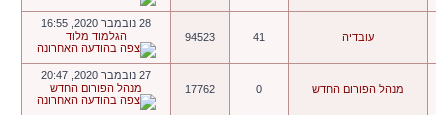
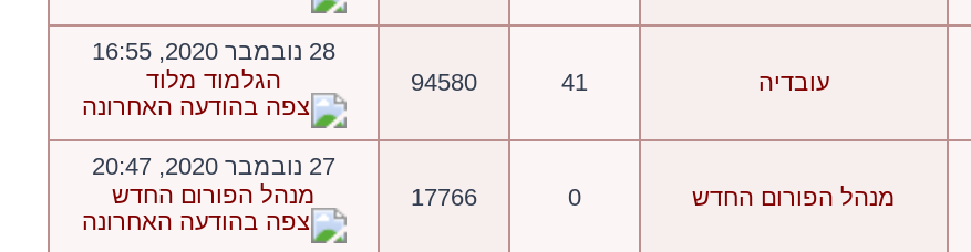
- 94523
+ 94580

- 17762
+ 17766
